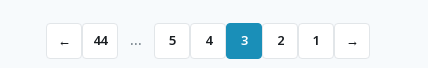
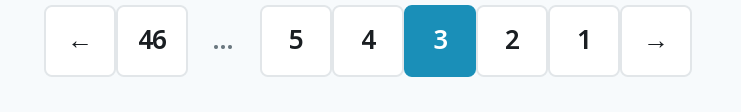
- 44
+ 46
